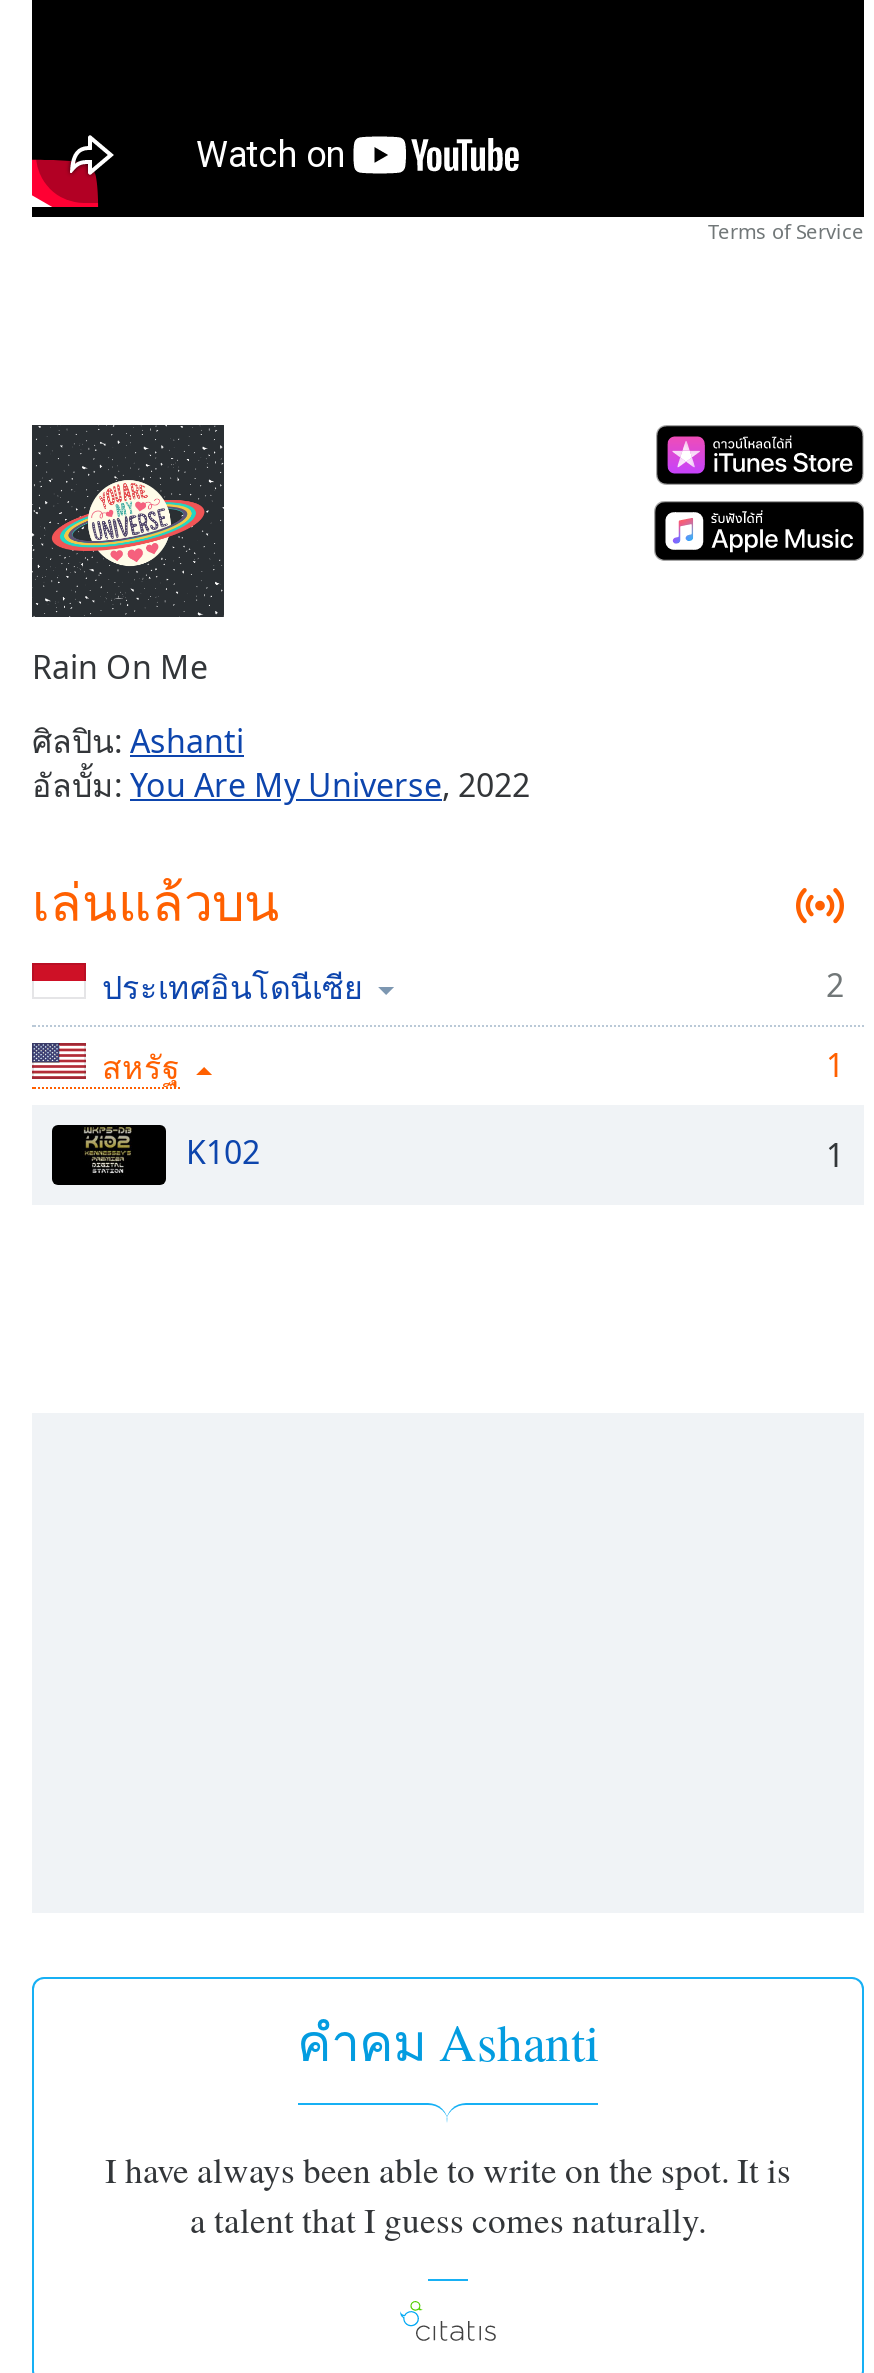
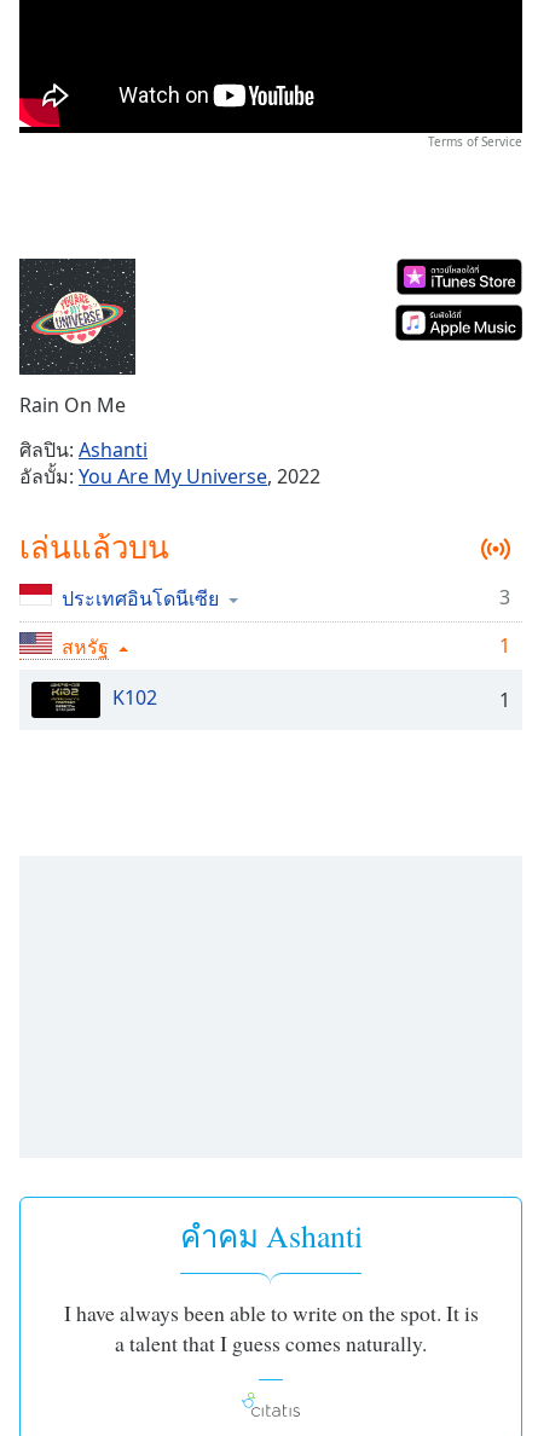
- 2
+ 3
